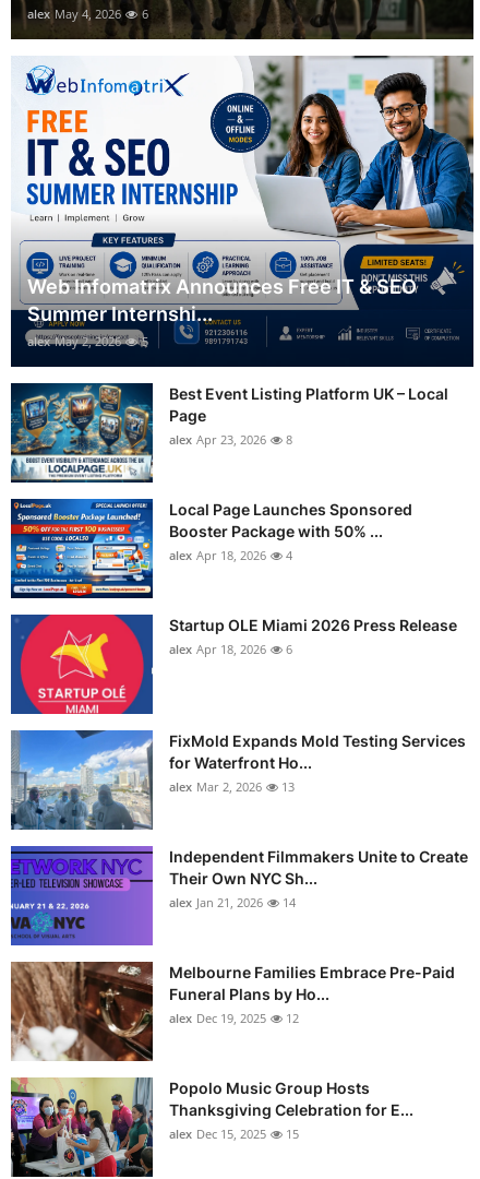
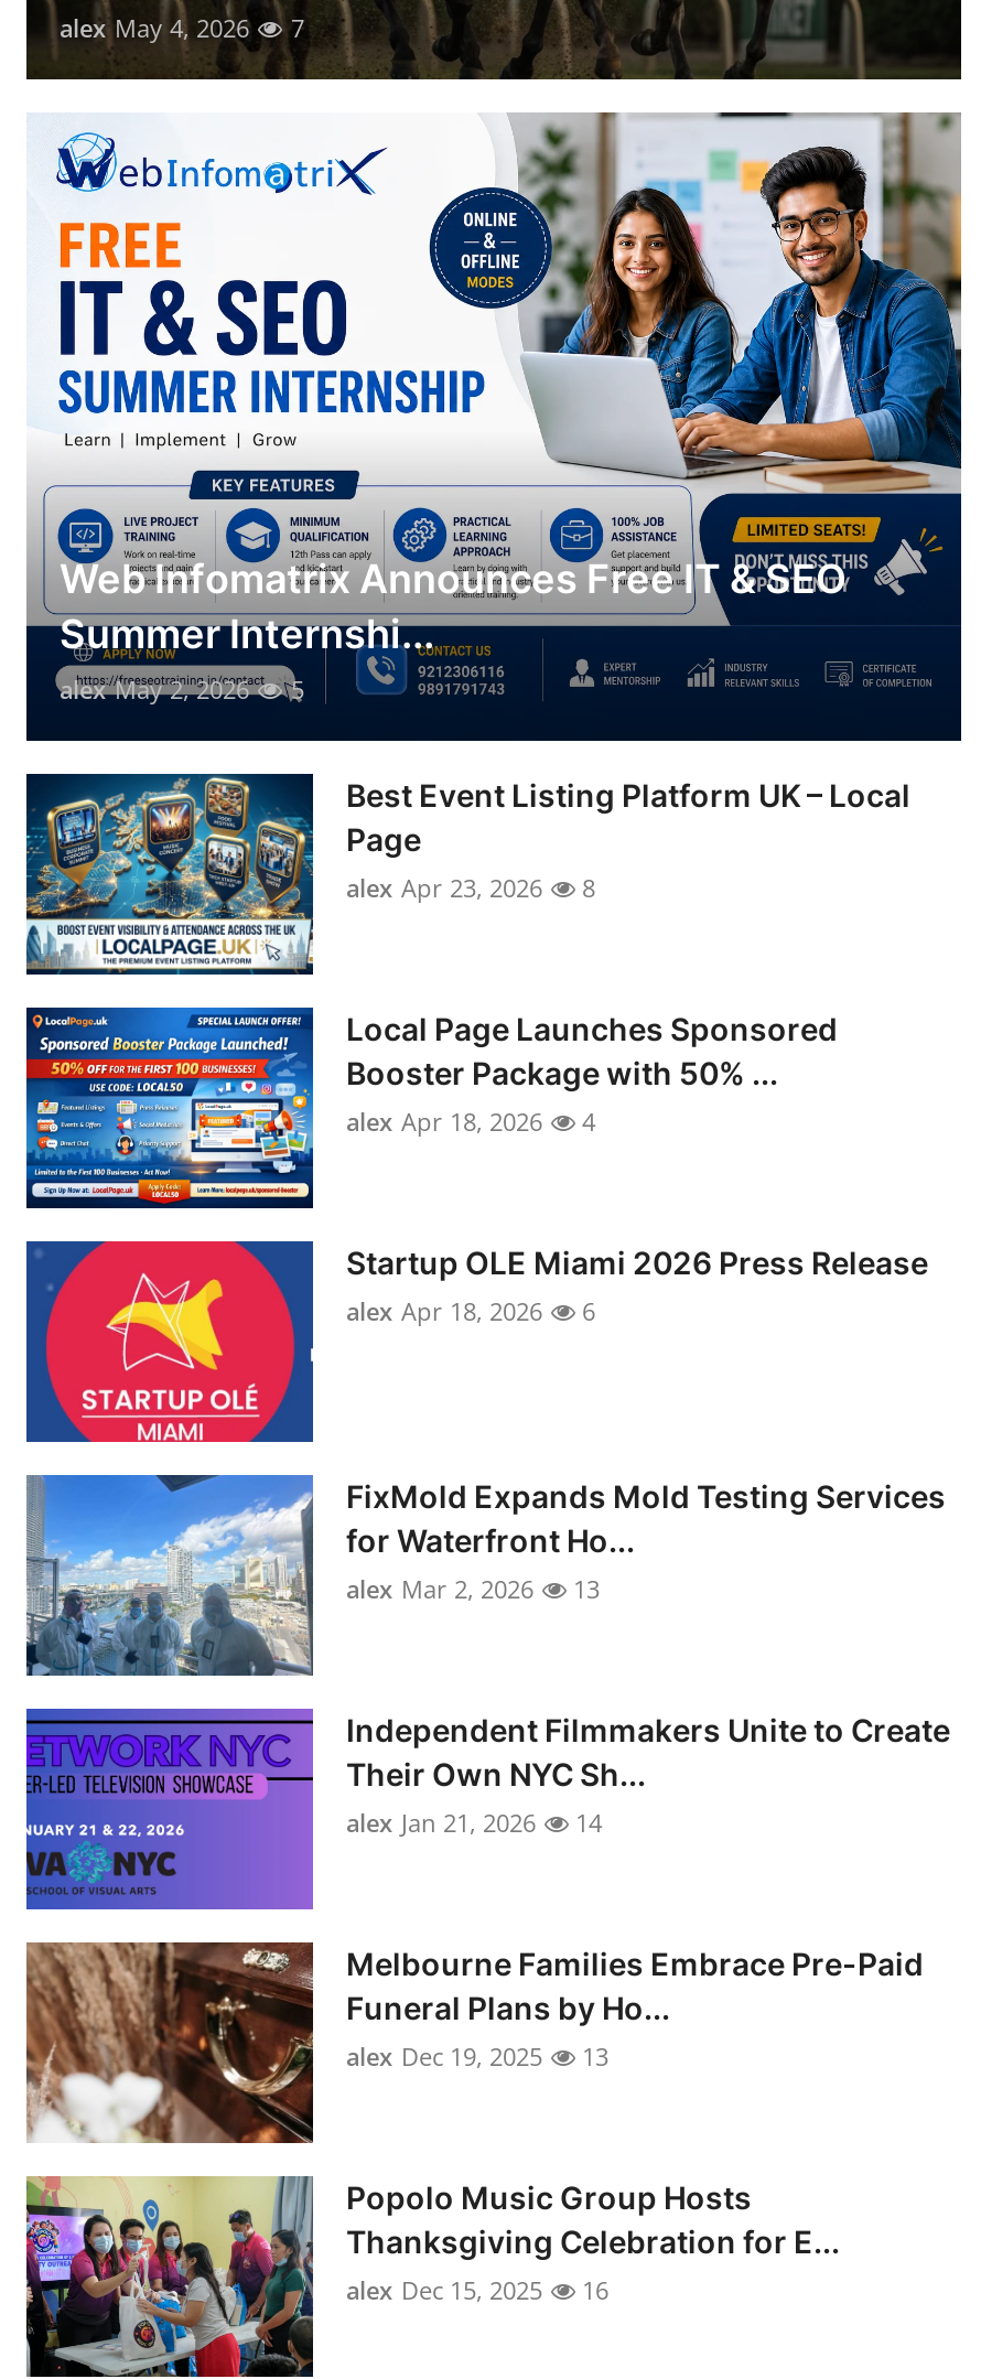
- alex May 4, 2026 6
+ alex May 4, 2026 7

- alex Dec 19, 2025 12
+ alex Dec 19, 2025 13

- alex Dec 15, 2025 15
+ alex Dec 15, 2025 16
